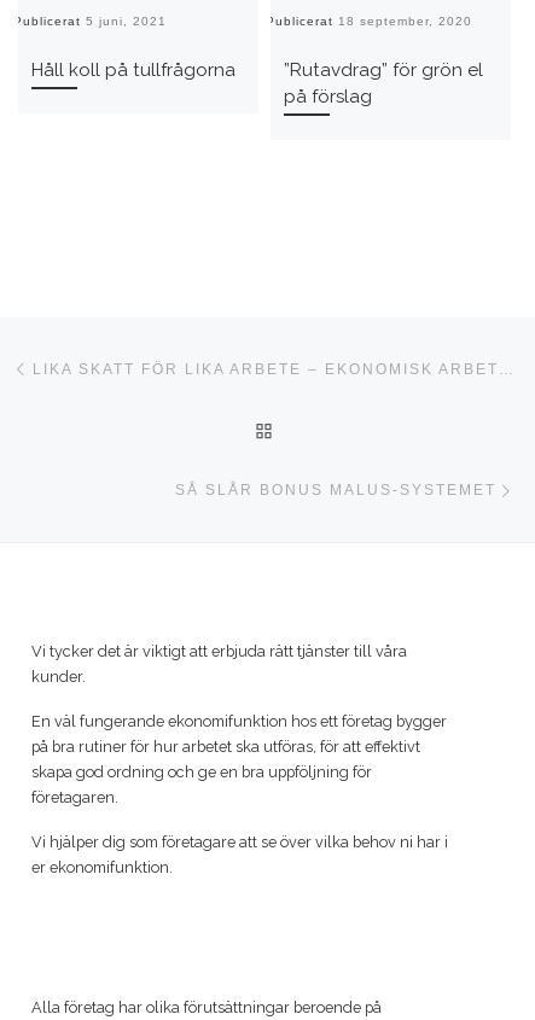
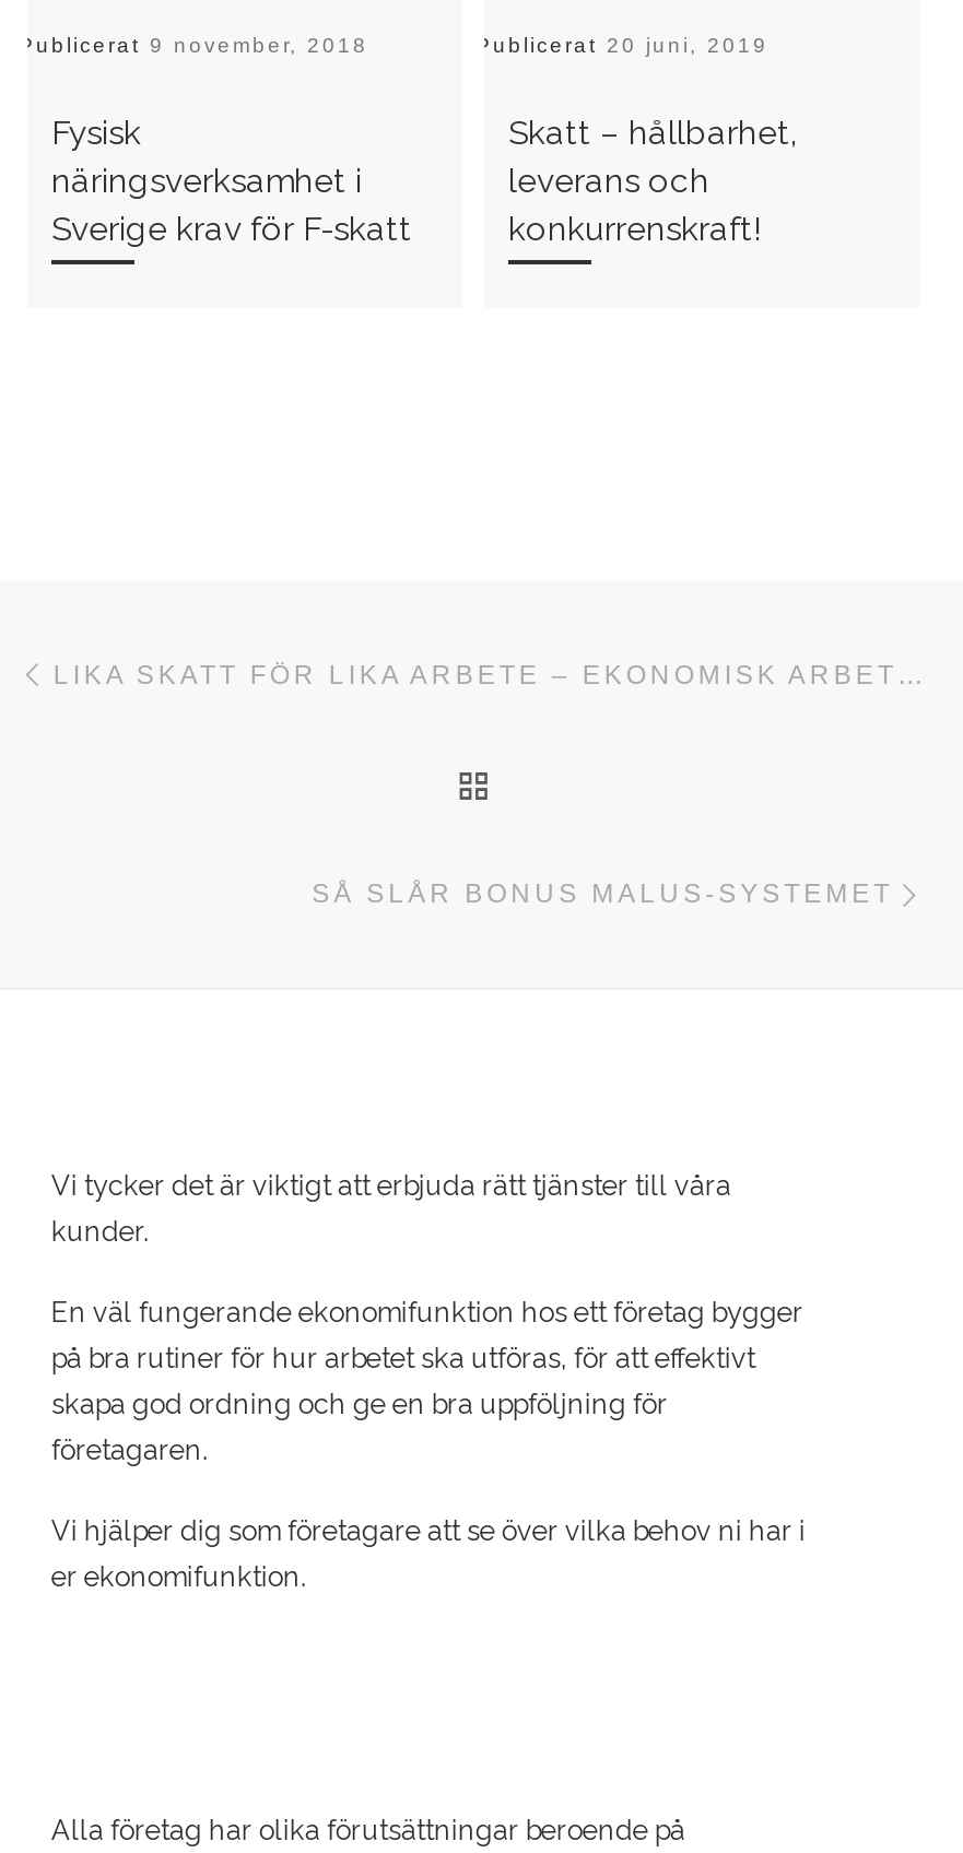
- Publicerat 5 juni, 2021
+ Publicerat 9 november, 2018

- Publicerat 18 september, 2020
+ Publicerat 20 juni, 2019

- Håll koll på tullfrågorna
+ Fysisk
+ näringsverksamhet i
+ Sverige krav för F-skatt

- ”Rutavdrag” för grön el
- på förslag
+ Skatt – hållbarhet,
+ leverans och
+ konkurrenskraft!
